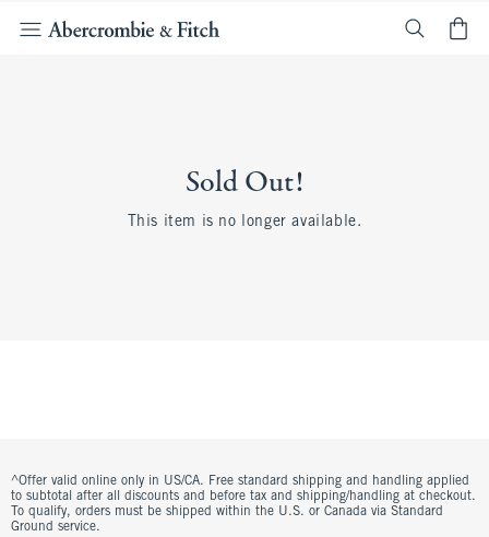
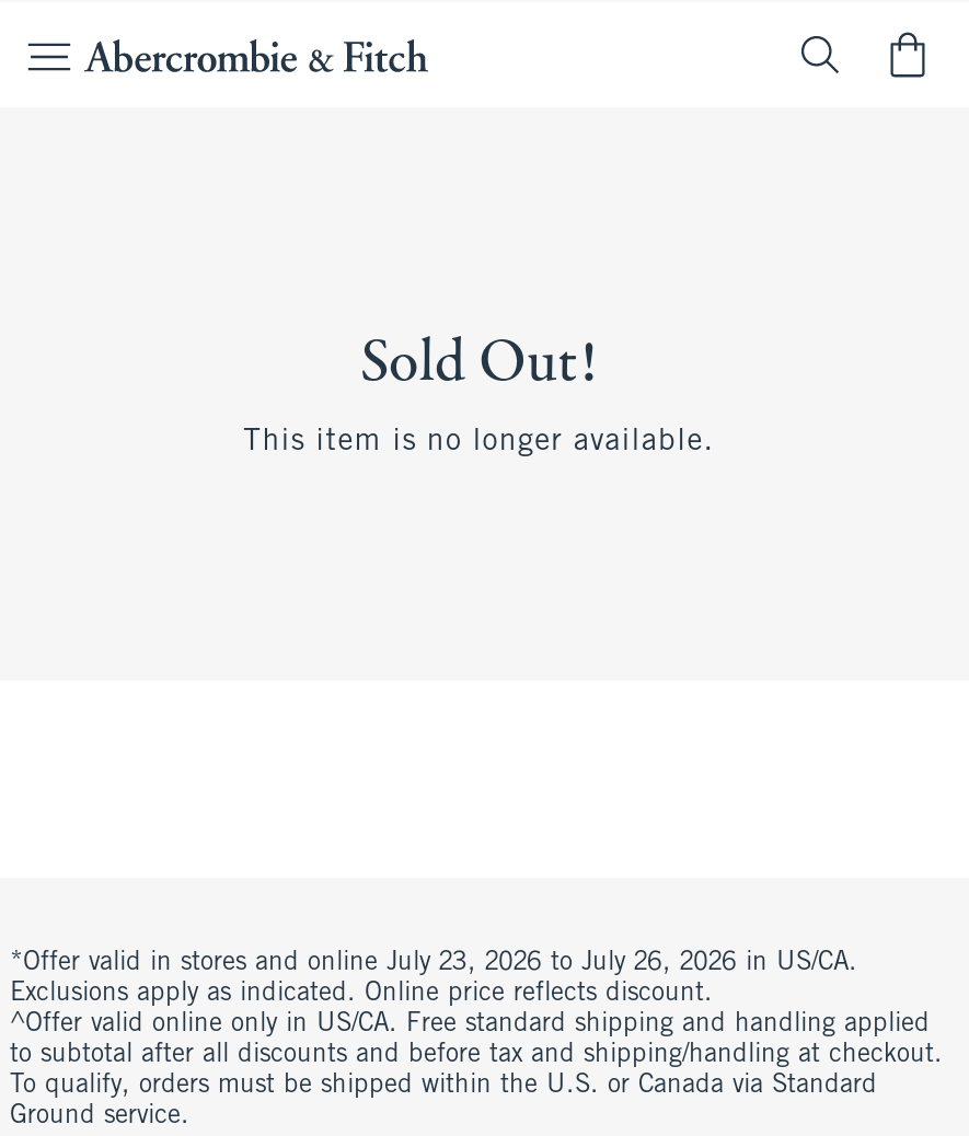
+ *Offer valid in stores and online July 23, 2026 to July 26, 2026 in US/CA.
+ Exclusions apply as indicated. Online price reflects discount.
